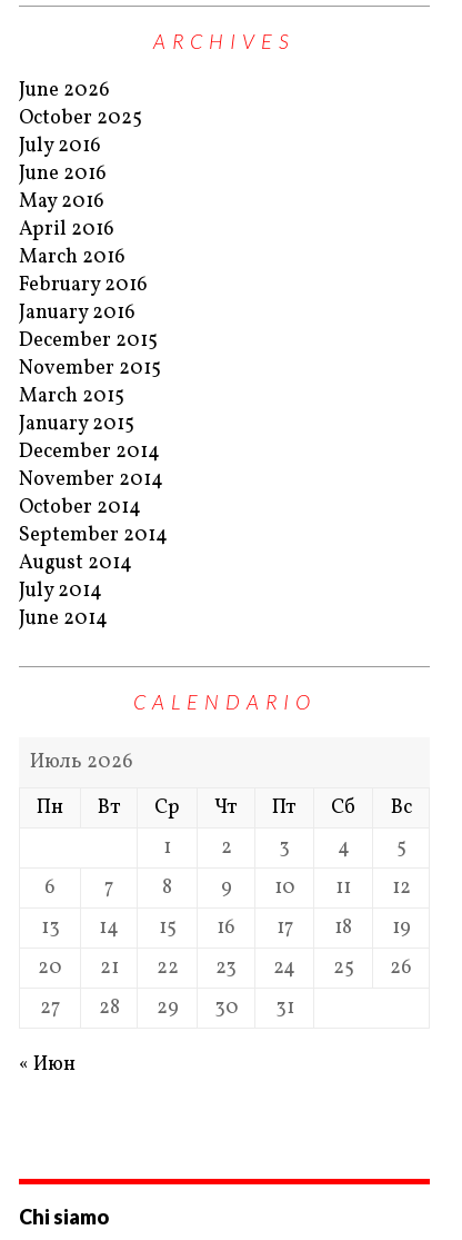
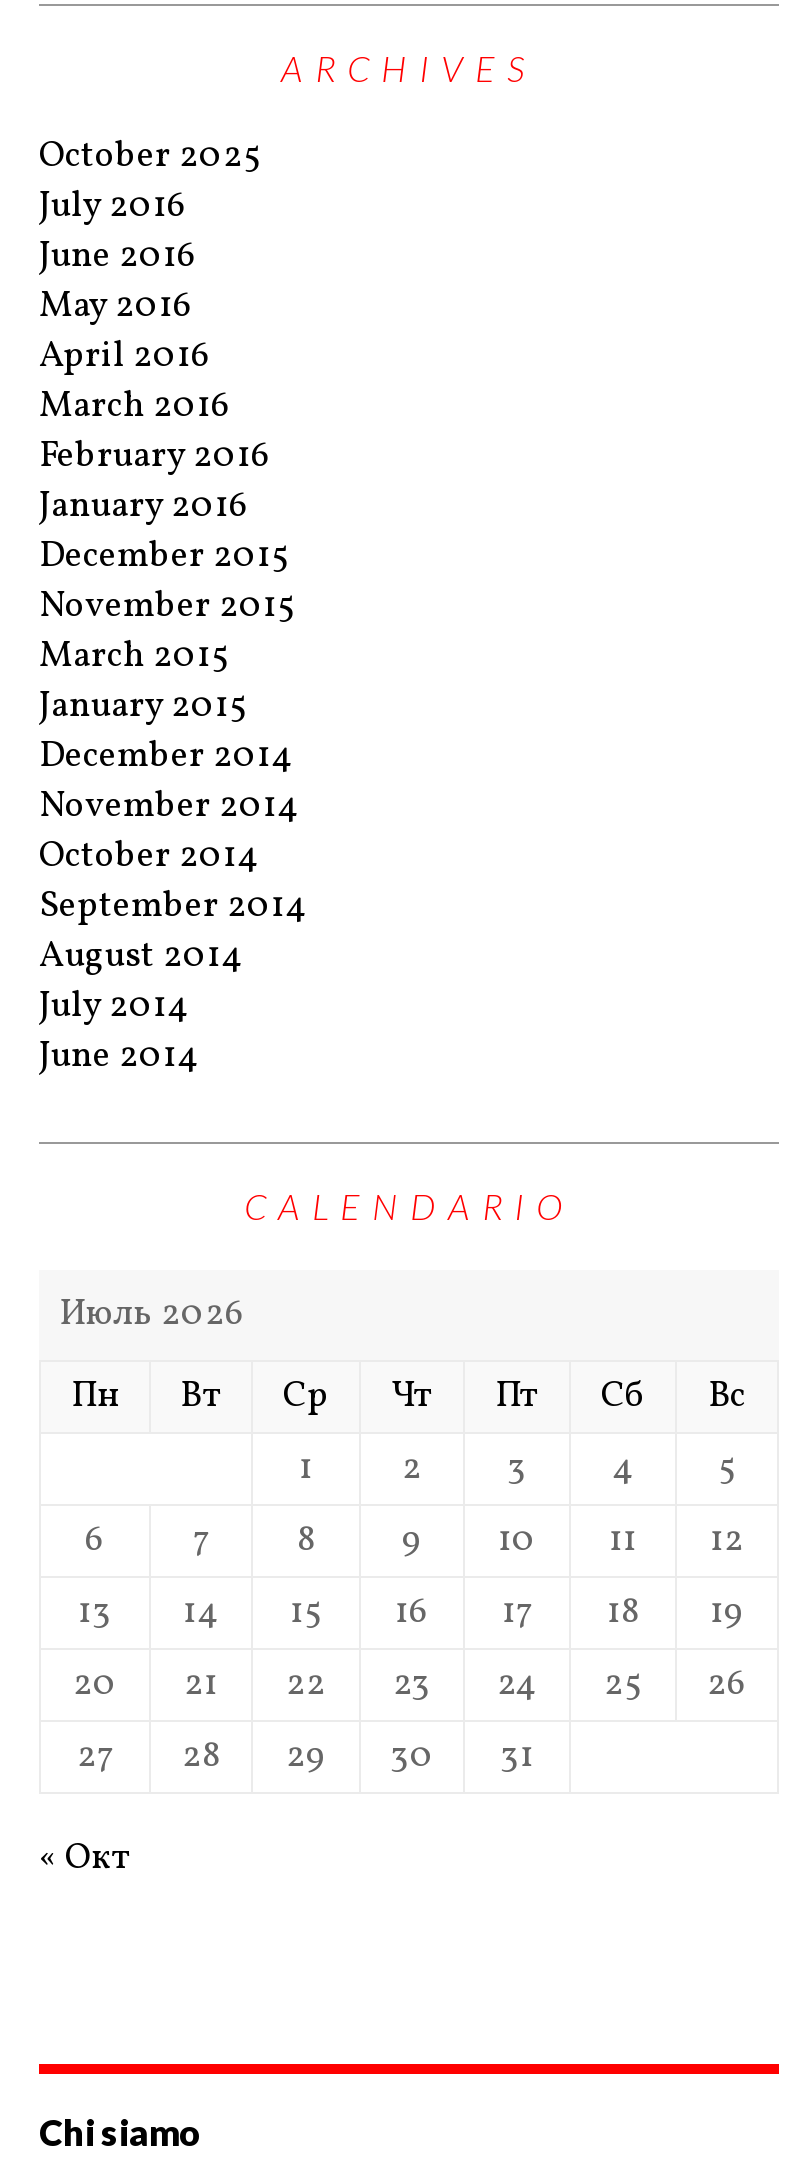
- June 2026

- « Июн
+ « Окт
